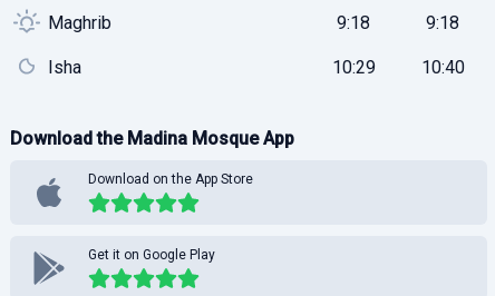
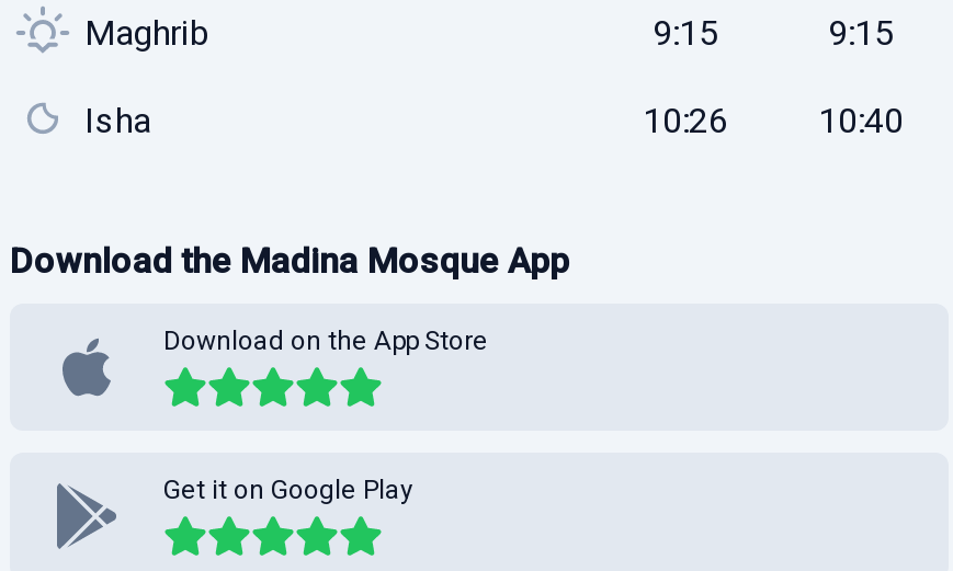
- 9:18
+ 9:15

- 9:18
+ 9:15

- 10:29
+ 10:26
